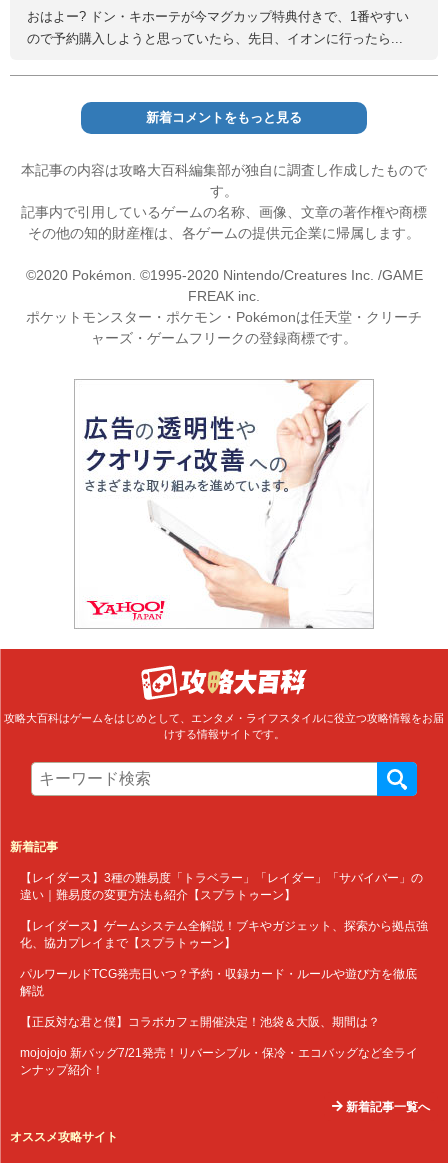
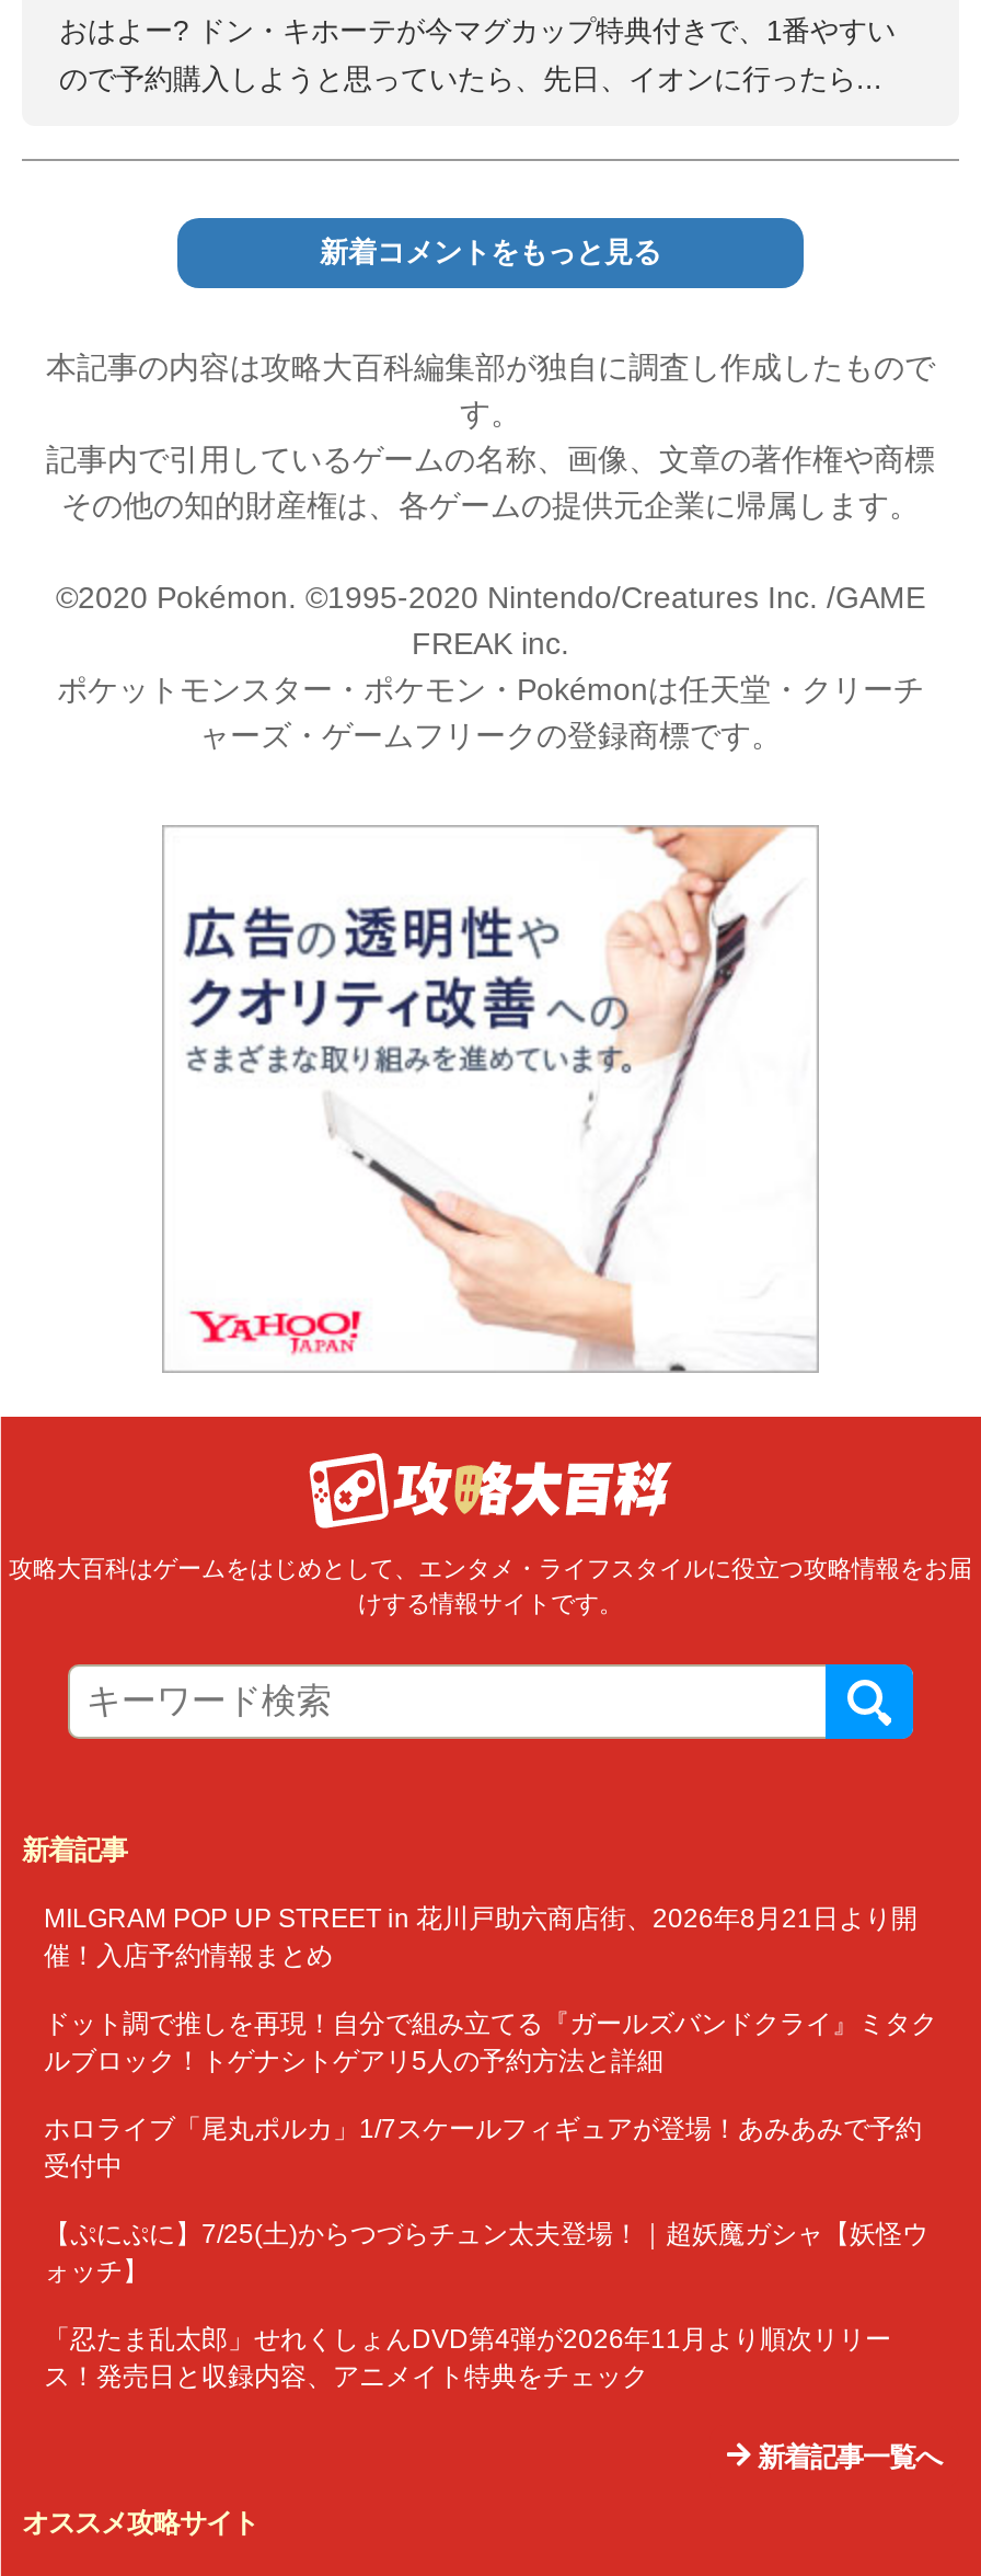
- 【レイダース】3種の難易度「トラベラー」「レイダー」「サバイバー」の
- 違い｜難易度の変更方法も紹介【スプラトゥーン】
+ MILGRAM POP UP STREET in 花川戸助六商店街、2026年8月21日より開
+ 催！入店予約情報まとめ

- 【レイダース】ゲームシステム全解説！ブキやガジェット、探索から拠点強
- 化、協力プレイまで【スプラトゥーン】
+ ドット調で推しを再現！自分で組み立てる『ガールズバンドクライ』ミタク
+ ルブロック！トゲナシトゲアリ5人の予約方法と詳細

- パルワールドTCG発売日いつ？予約・収録カード・ルールや遊び方を徹底
- 解説
+ ホロライブ「尾丸ポルカ」1/7スケールフィギュアが登場！あみあみで予約
+ 受付中

- 【正反対な君と僕】コラボカフェ開催決定！池袋＆大阪、期間は？
+ 【ぷにぷに】7/25(土)からつづらチュン太夫登場！｜超妖魔ガシャ【妖怪ウ
+ ォッチ】

- mojojojo 新バッグ7/21発売！リバーシブル・保冷・エコバッグなど全ライ
- ンナップ紹介！
+ 「忍たま乱太郎」せれくしょんDVD第4弾が2026年11月より順次リリー
+ ス！発売日と収録内容、アニメイト特典をチェック
